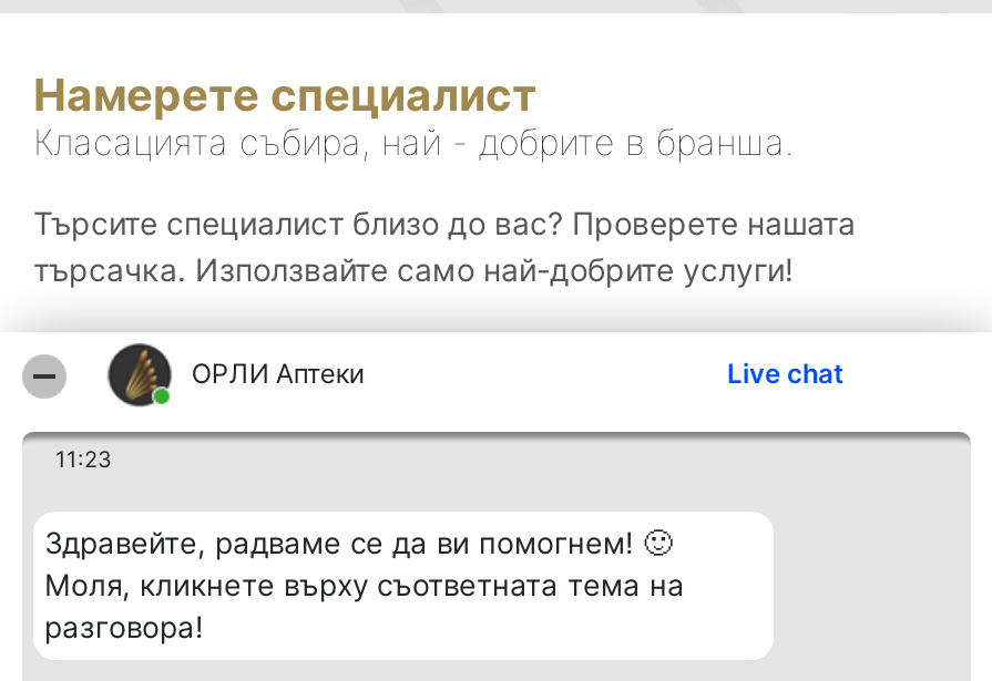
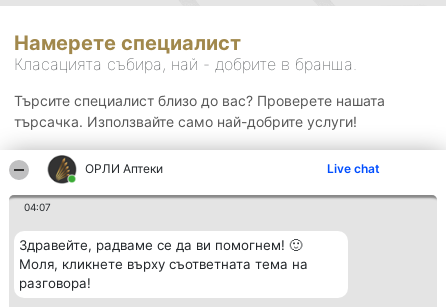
- 11:23
+ 04:07
